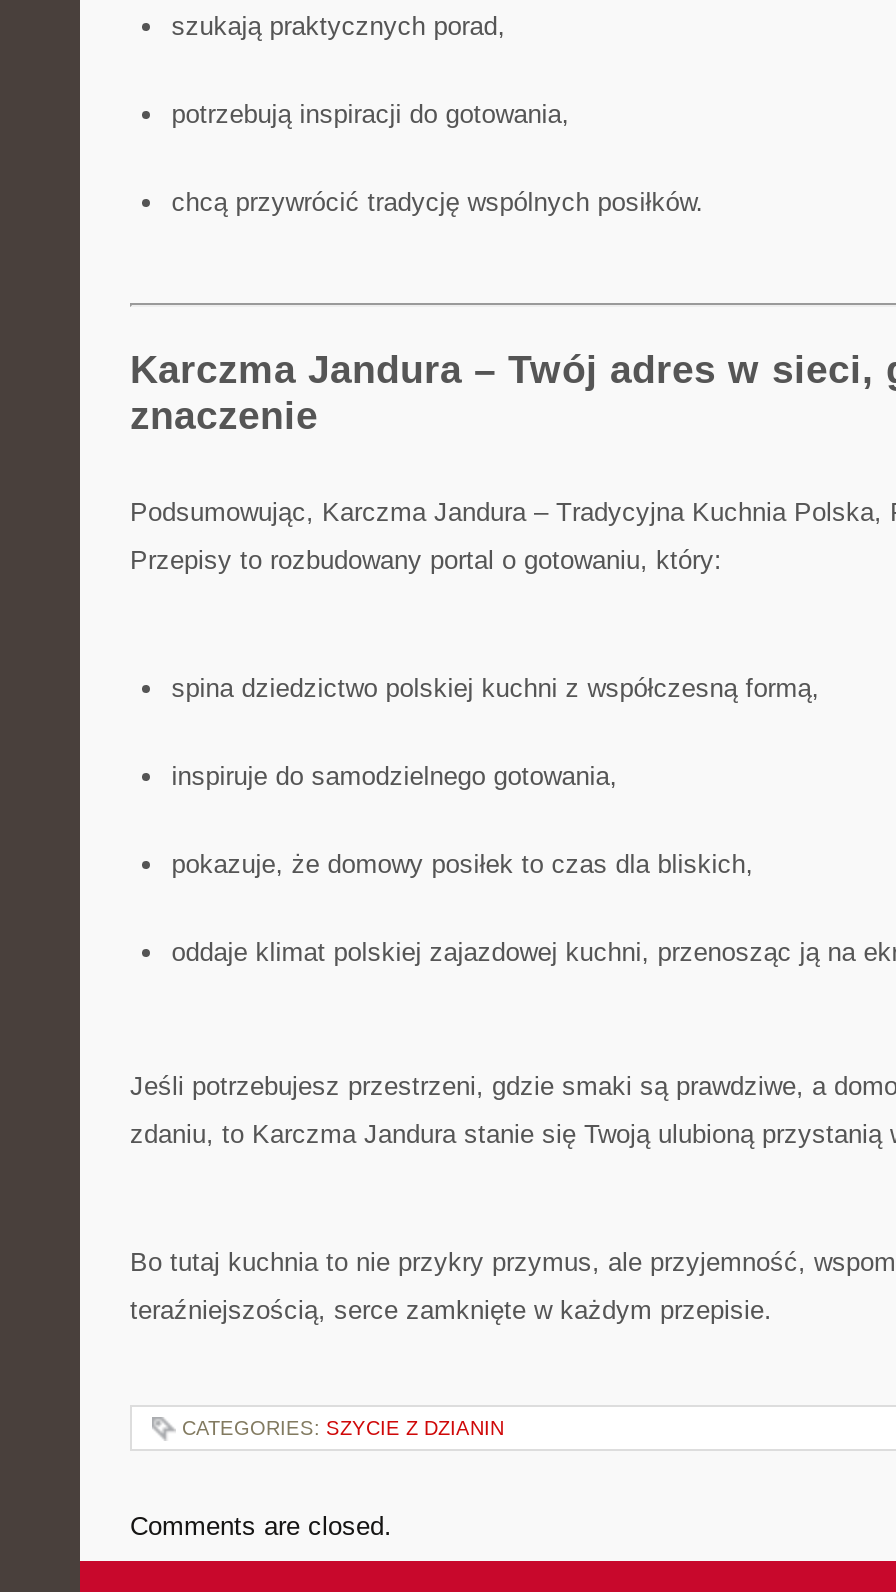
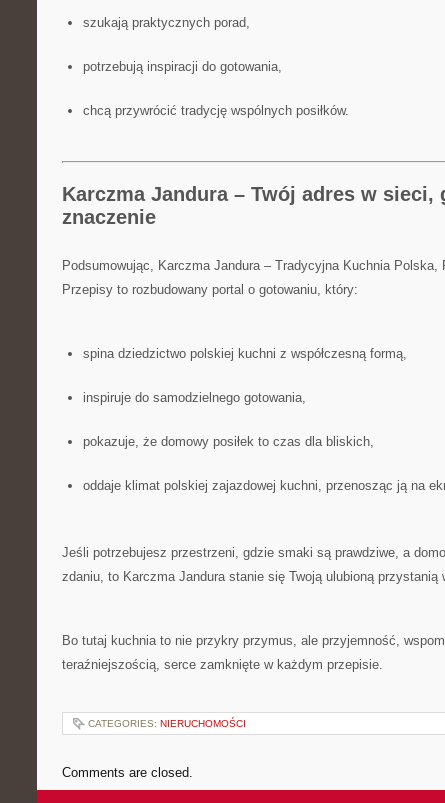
- CATEGORIES: SZYCIE Z DZIANIN
+ CATEGORIES: NIERUCHOMOŚCI
